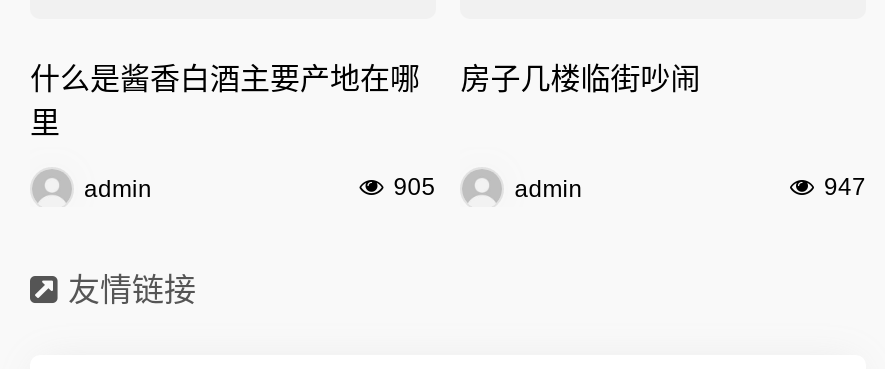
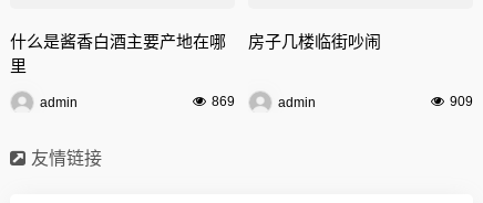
- 905
+ 869

- 947
+ 909
